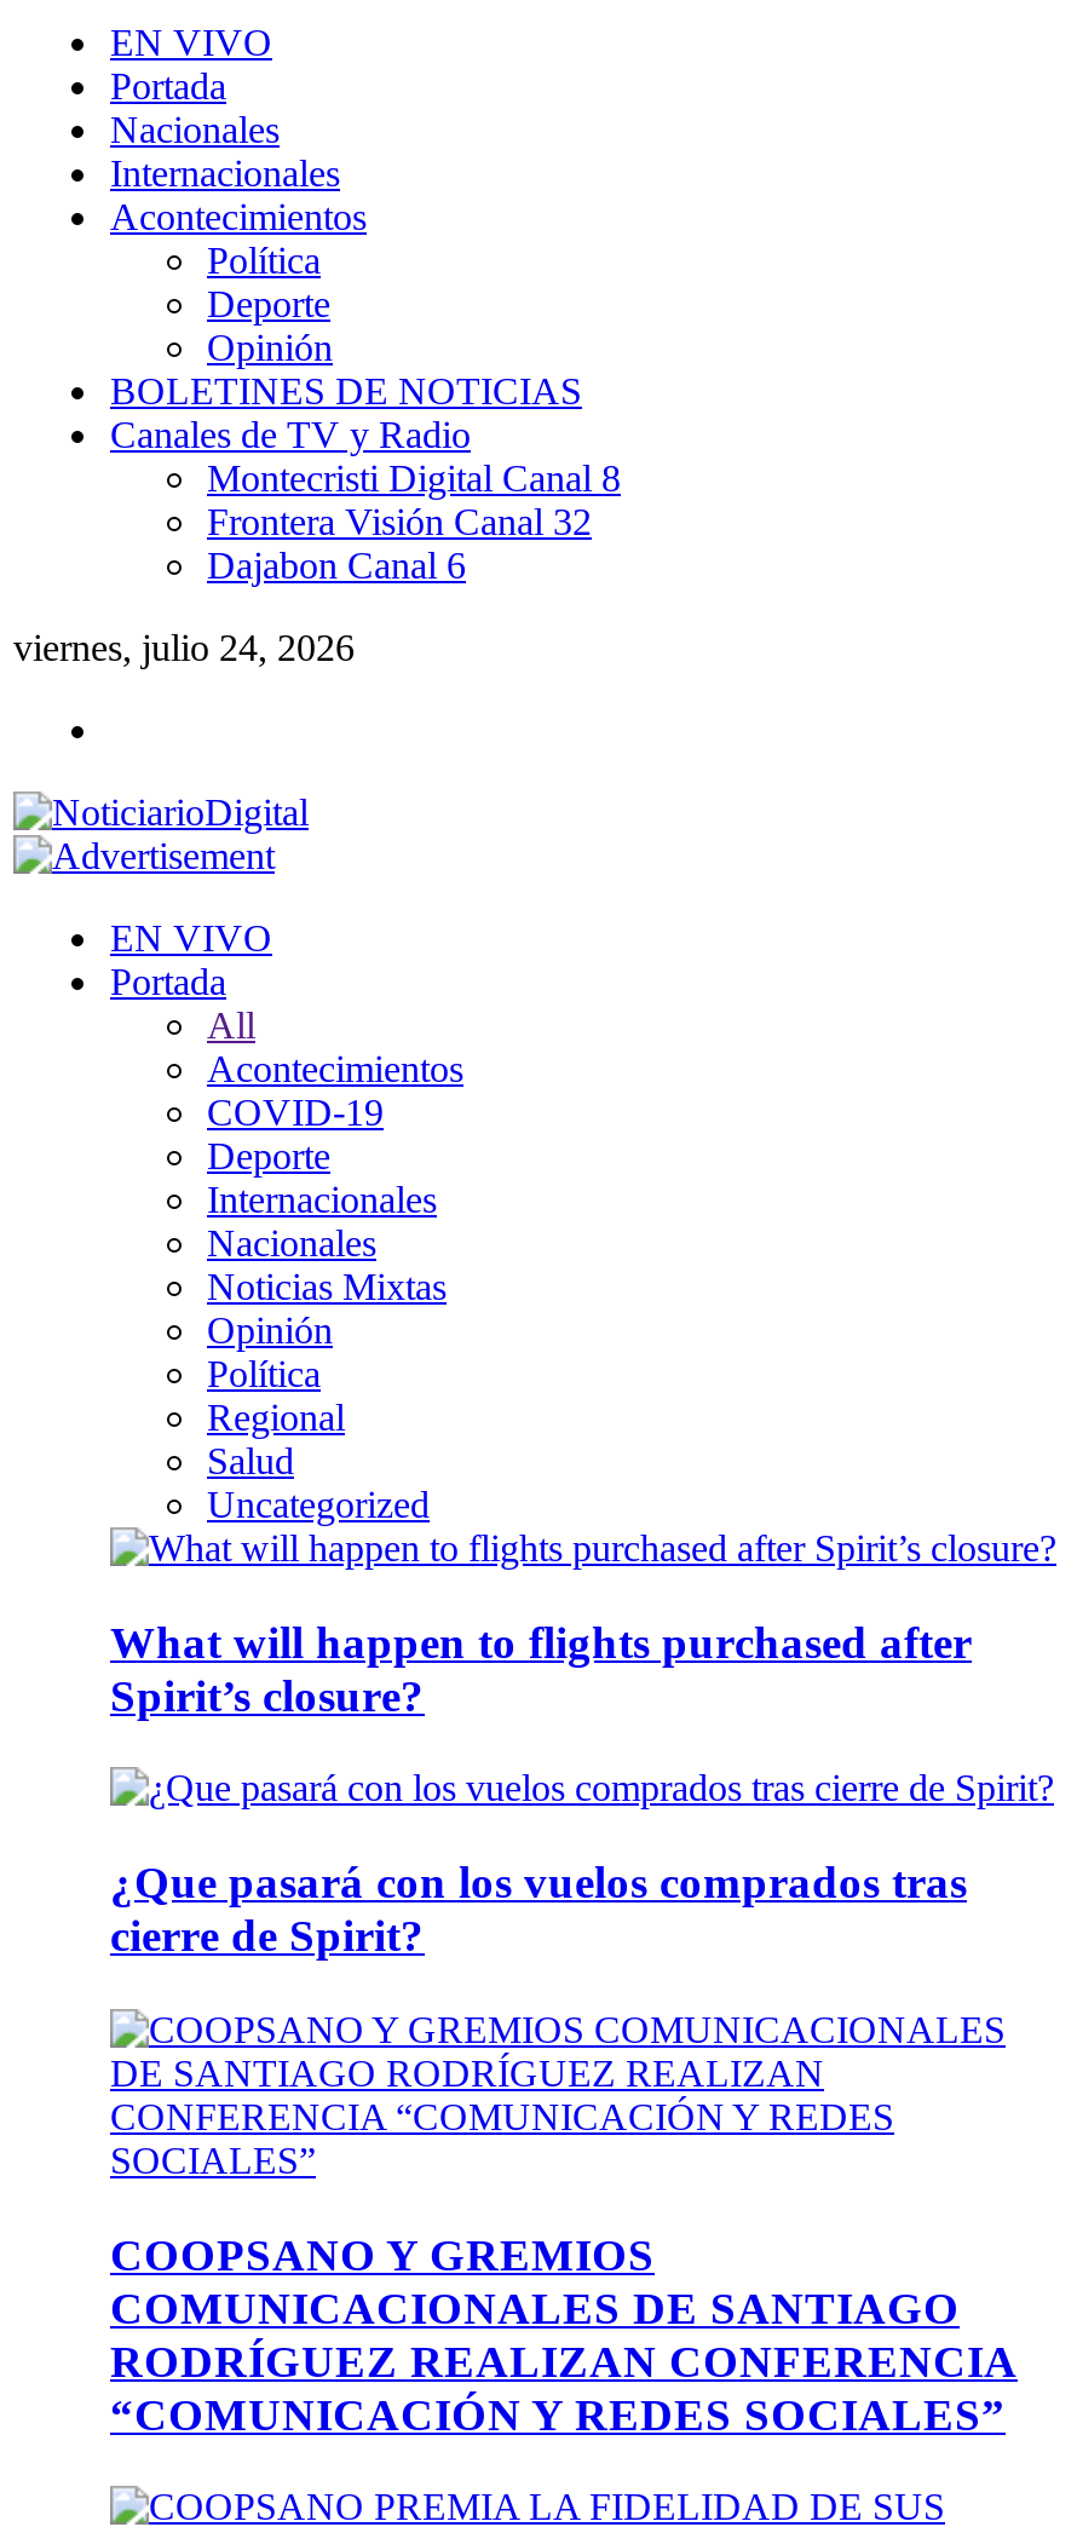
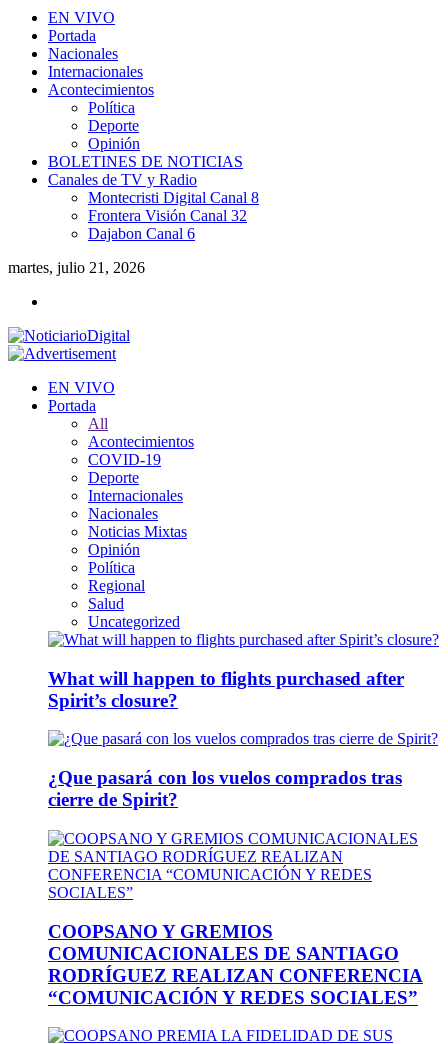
- viernes, julio 24, 2026
+ martes, julio 21, 2026
